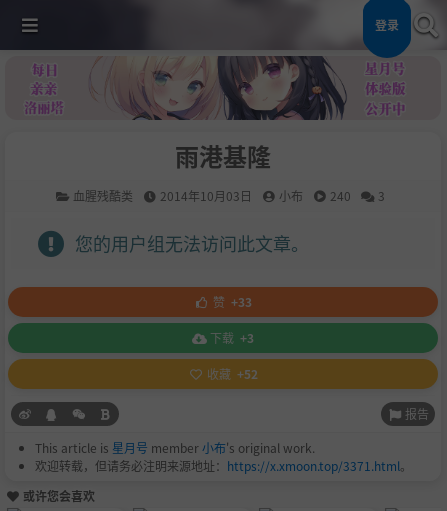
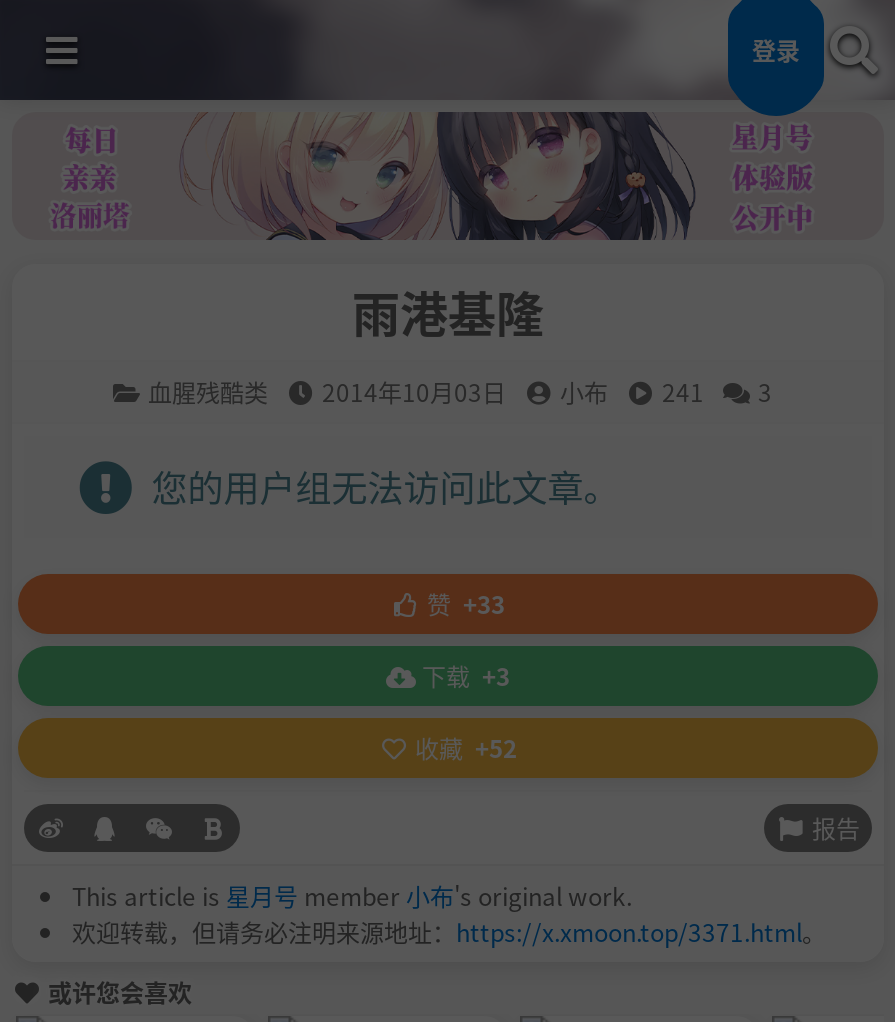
- 血腥残酷类 2014年10月03日 小布 240 3
+ 血腥残酷类 2014年10月03日 小布 241 3
